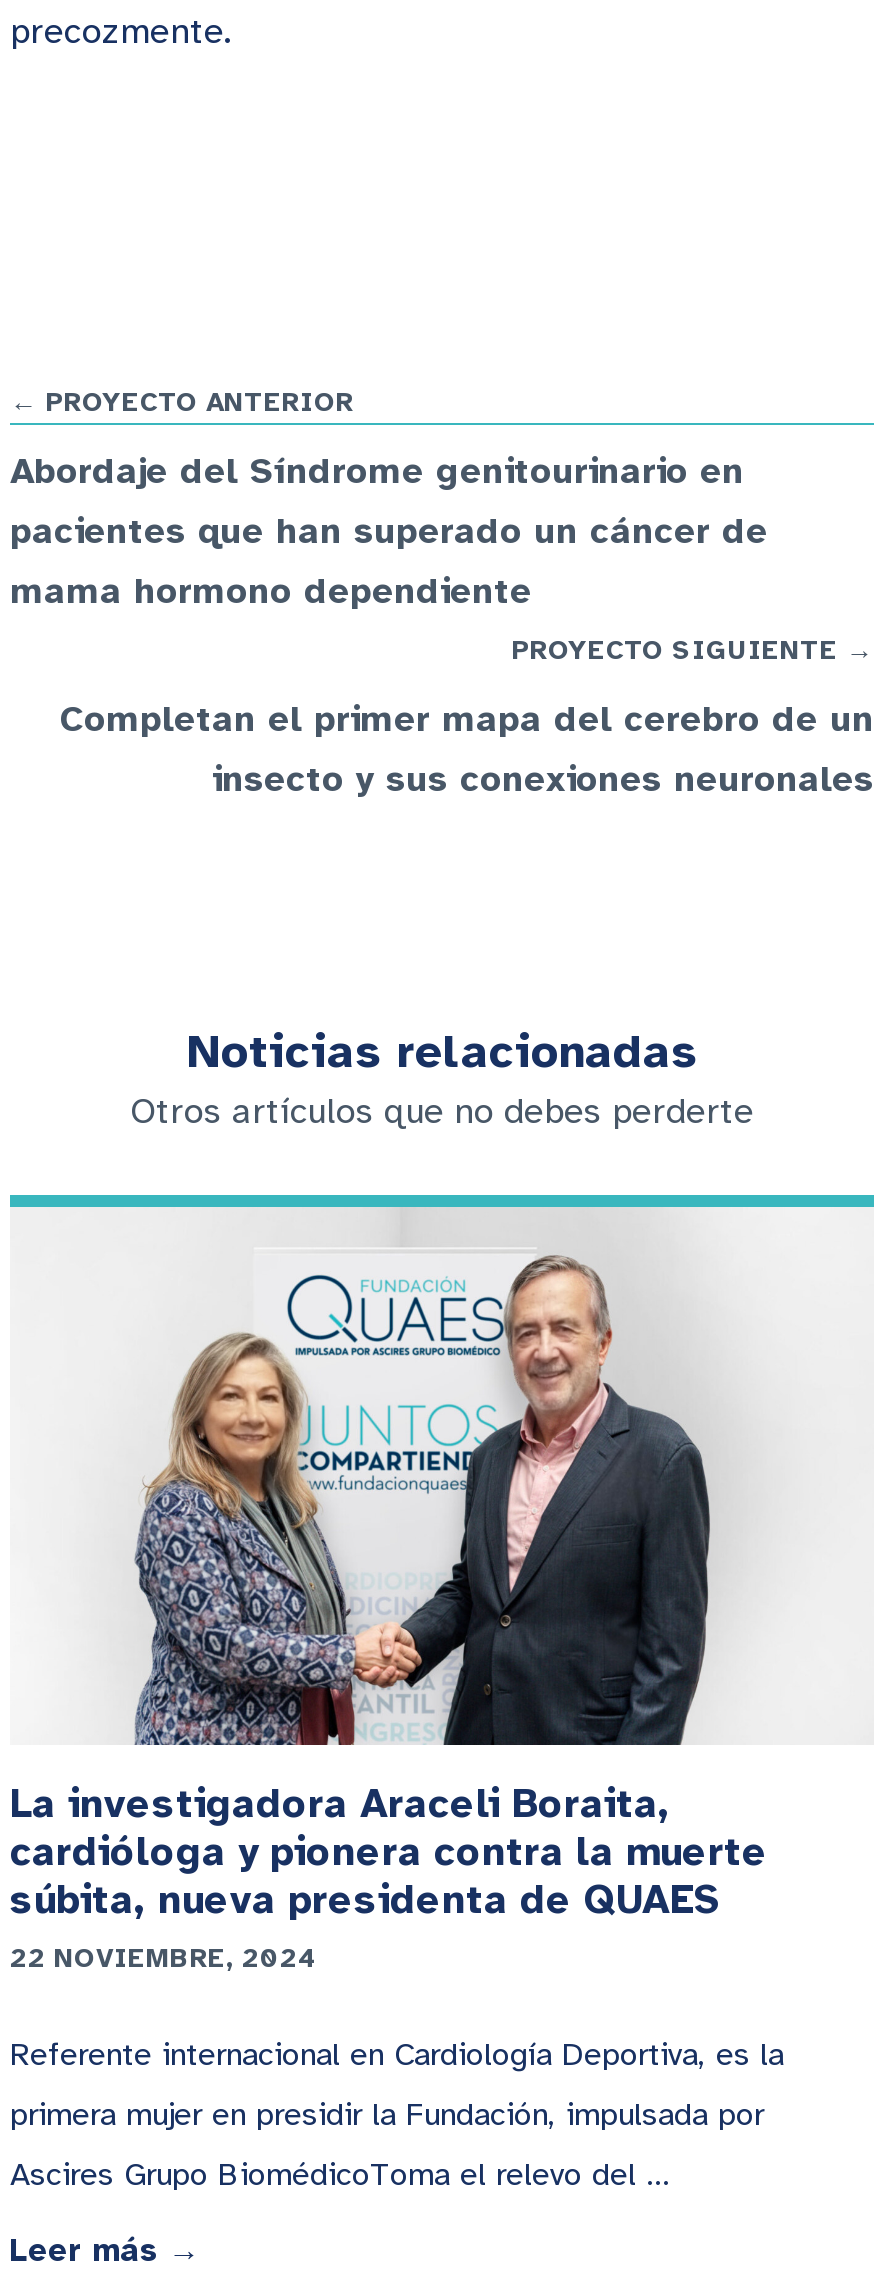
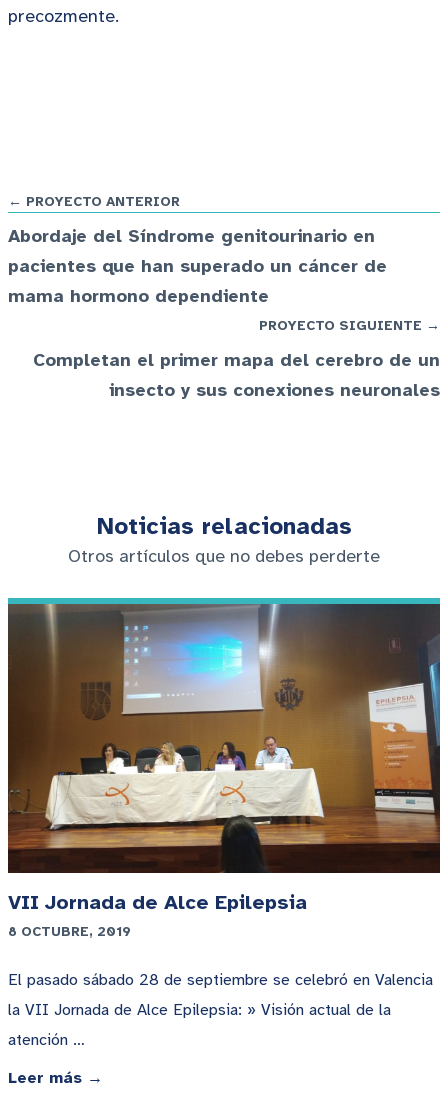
- [image]
- La investigadora Araceli Boraita,
- cardióloga y pionera contra la muerte
- súbita, nueva presidenta de QUAES
- 22 NOVIEMBRE, 2024
+ [image]
+ VII Jornada de Alce Epilepsia
+ 8 OCTUBRE, 2019

- Referente internacional en Cardiología Deportiva, es la
+ El pasado sábado 28 de septiembre se celebró en Valencia

- primera mujer en presidir la Fundación, impulsada por
+ la VII Jornada de Alce Epilepsia: » Visión actual de la

- Ascires Grupo BiomédicoToma el relevo del …
+ atención …
